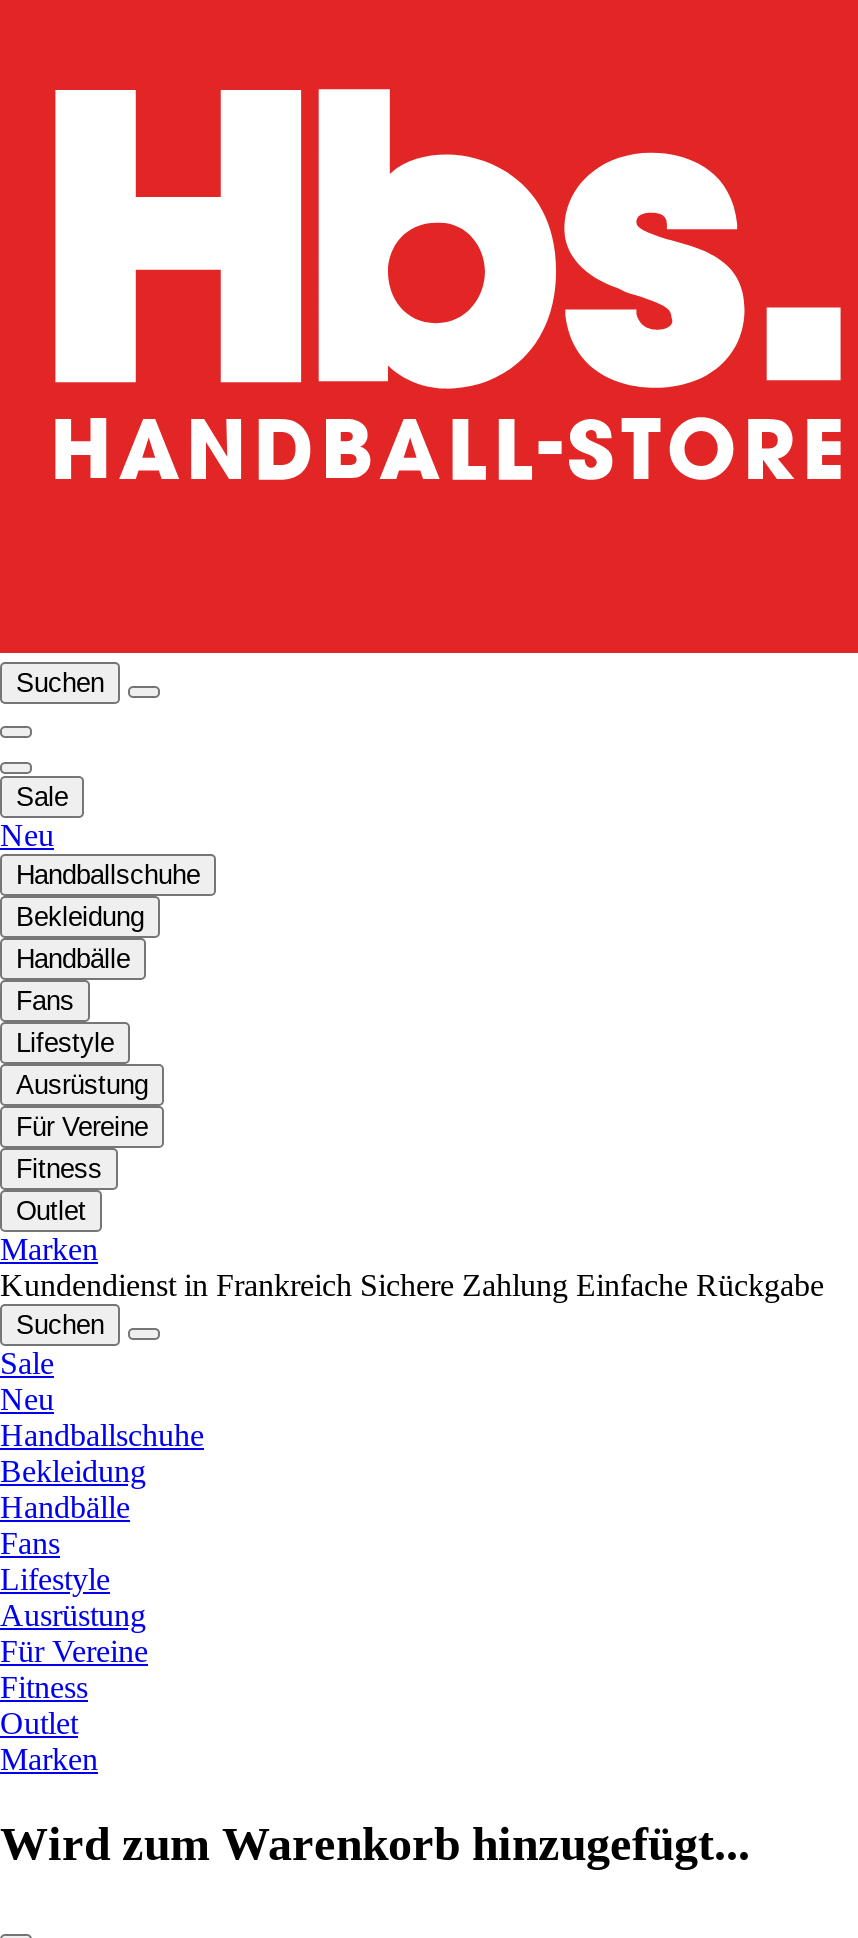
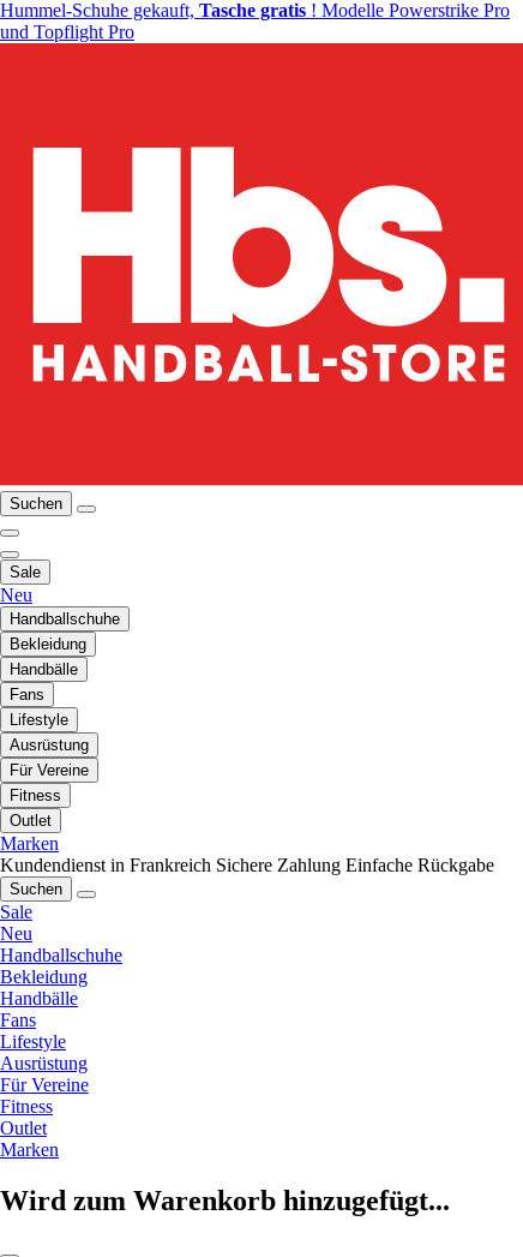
+ Hummel-Schuhe gekauft, Tasche gratis! Modelle Powerstrike Pro
+ und Topflight Pro
